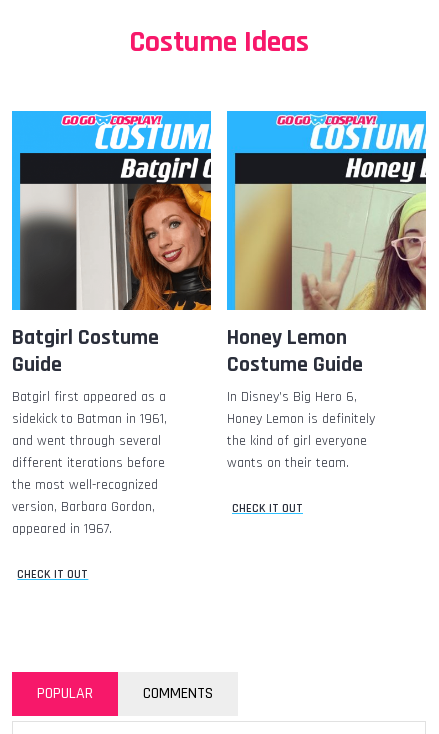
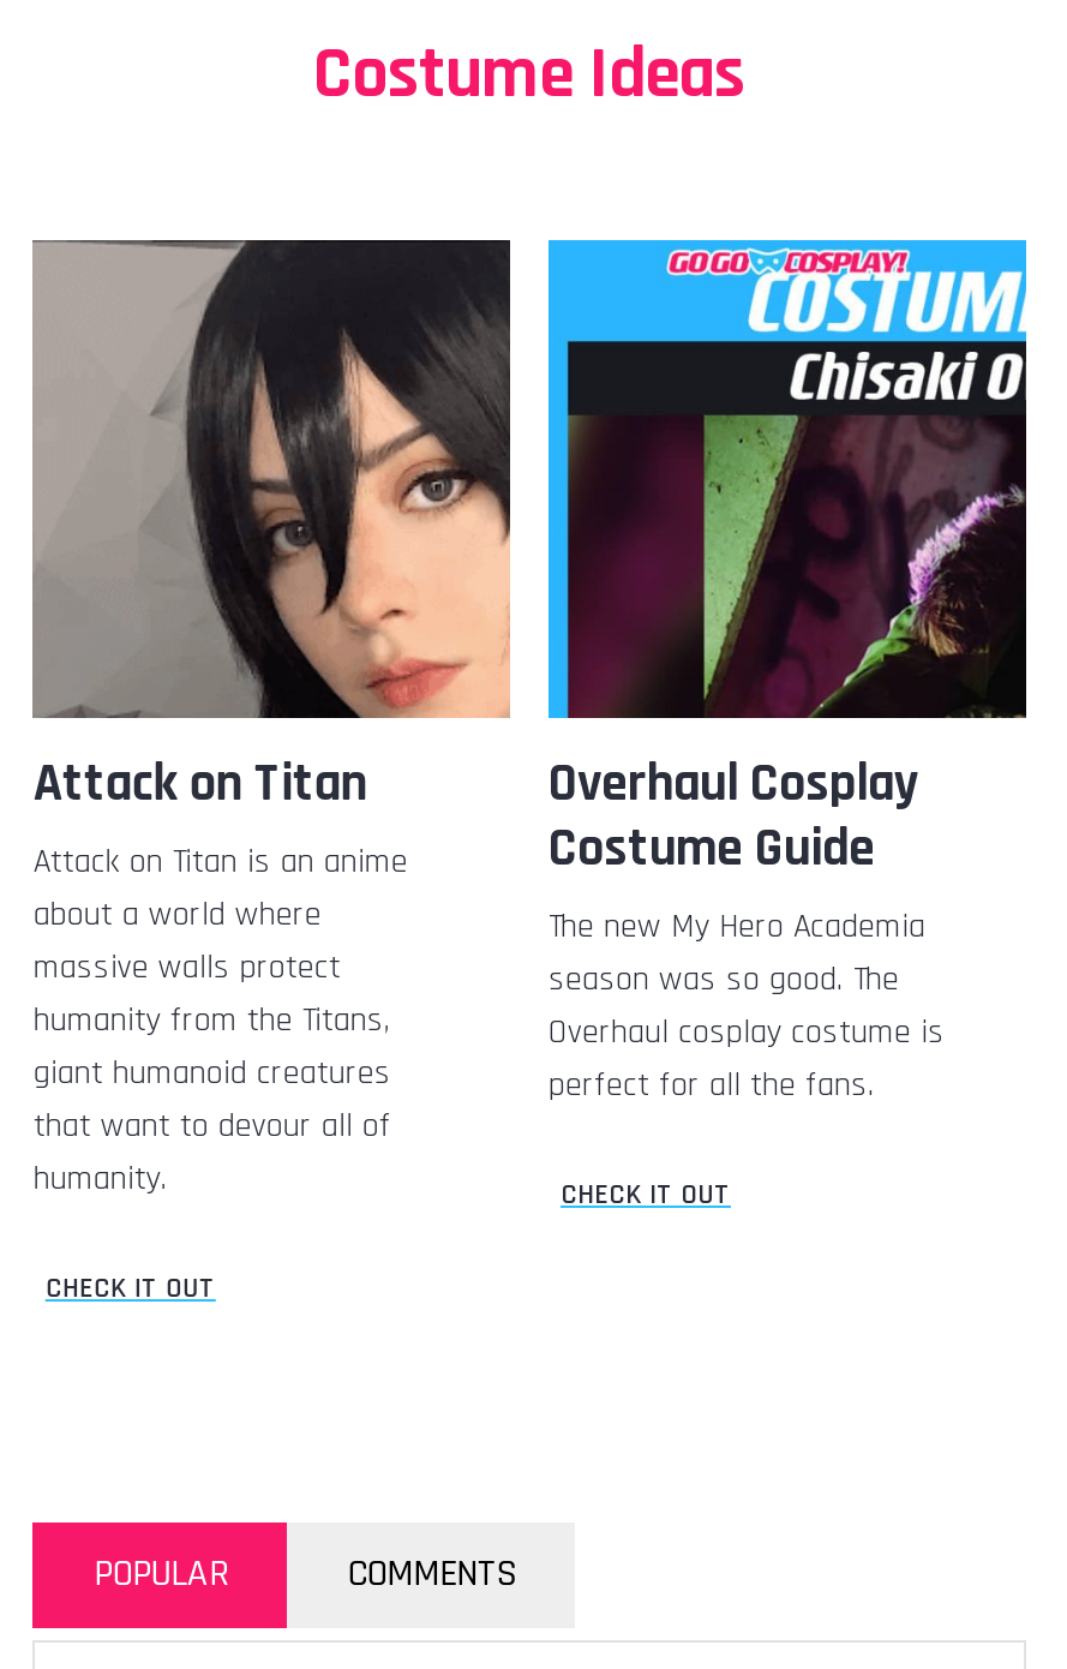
- [image]
- Batgirl Costume
- Guide
- Batgirl first appeared as a
- sidekick to Batman in 1961,
- and went through several
- different iterations before
- the most well-recognized
- version, Barbara Gordon,
- appeared in 1967.
+ [image]
+ Attack on Titan
+ Attack on Titan is an anime
+ about a world where
+ massive walls protect
+ humanity from the Titans,
+ giant humanoid creatures
+ that want to devour all of
+ humanity.

- [image]
- Honey Lemon
+ [image]
+ Overhaul Cosplay

- In Disney’s Big Hero 6,
- Honey Lemon is definitely
- the kind of girl everyone
- wants on their team.
+ The new My Hero Academia
+ season was so good. The
+ Overhaul cosplay costume is
+ perfect for all the fans.
